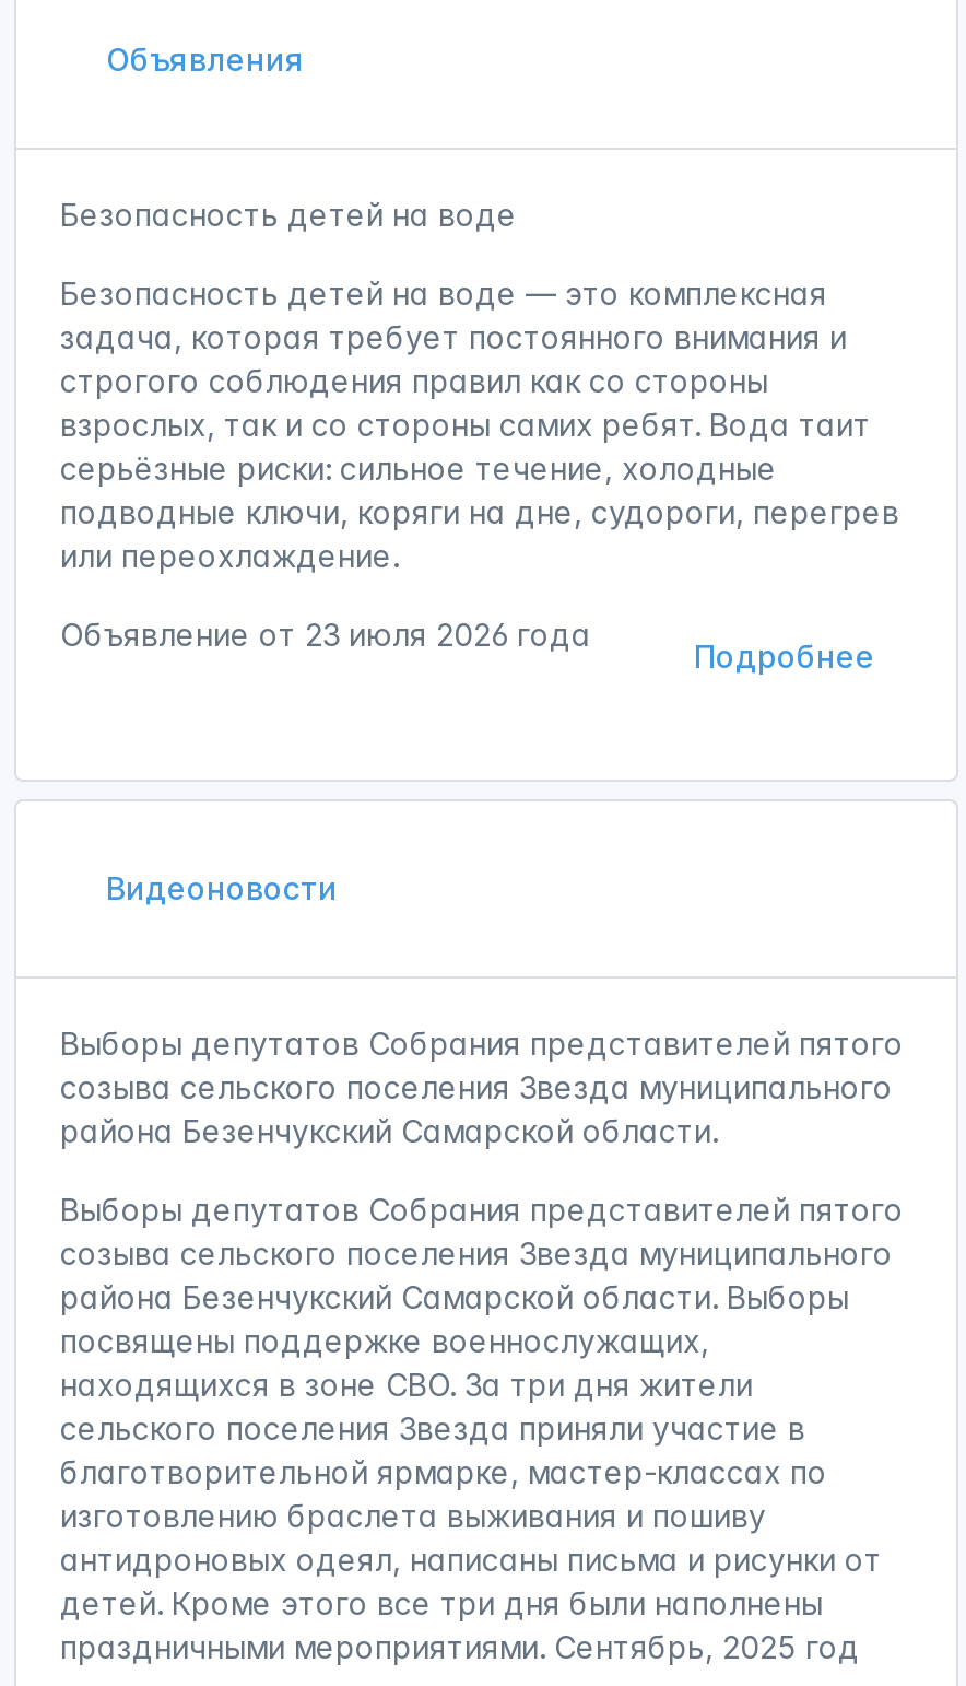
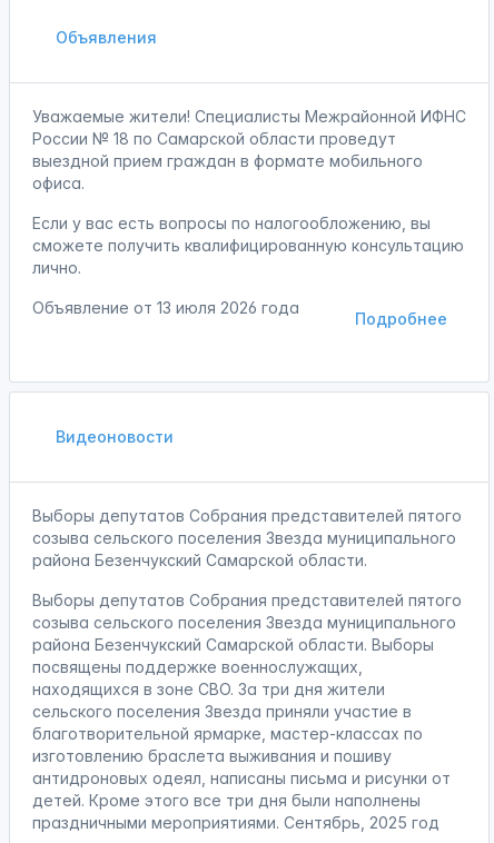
- Безопасность детей на воде
+ Уважаемые жители! Специалисты Межрайонной ИФНС
+ России № 18 по Самарской области проведут
+ выездной прием граждан в формате мобильного
+ офиса.

- Безопасность детей на воде — это комплексная
- задача, которая требует постоянного внимания и
- строгого соблюдения правил как со стороны
- взрослых, так и со стороны самих ребят. Вода таит
- серьёзные риски: сильное течение, холодные
- подводные ключи, коряги на дне, судороги, перегрев
- или переохлаждение.
+ Если у вас есть вопросы по налогообложению, вы
+ сможете получить квалифицированную консультацию
+ лично.

- Объявление от 23 июля 2026 года
+ Объявление от 13 июля 2026 года
